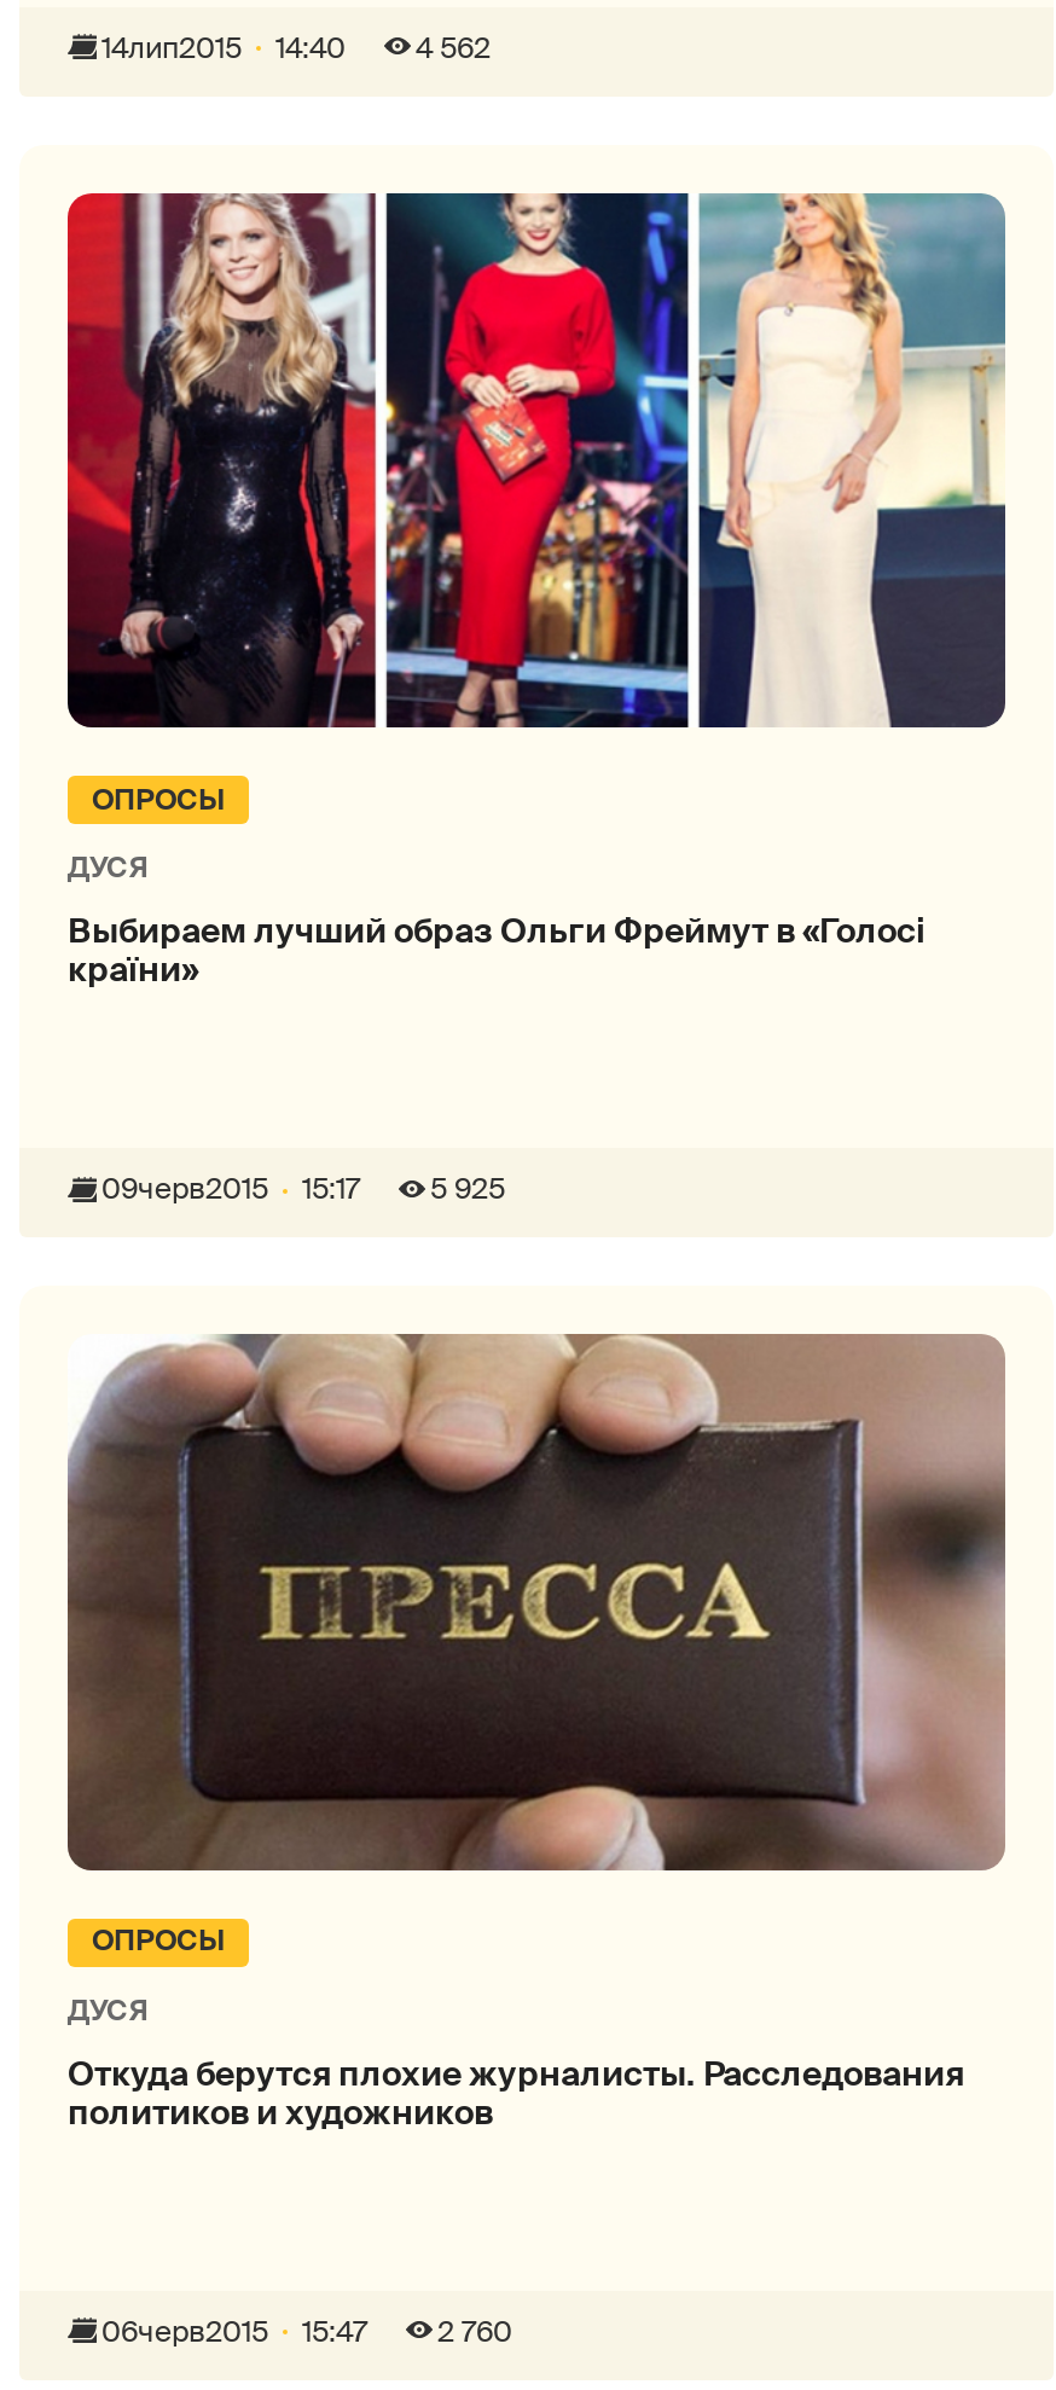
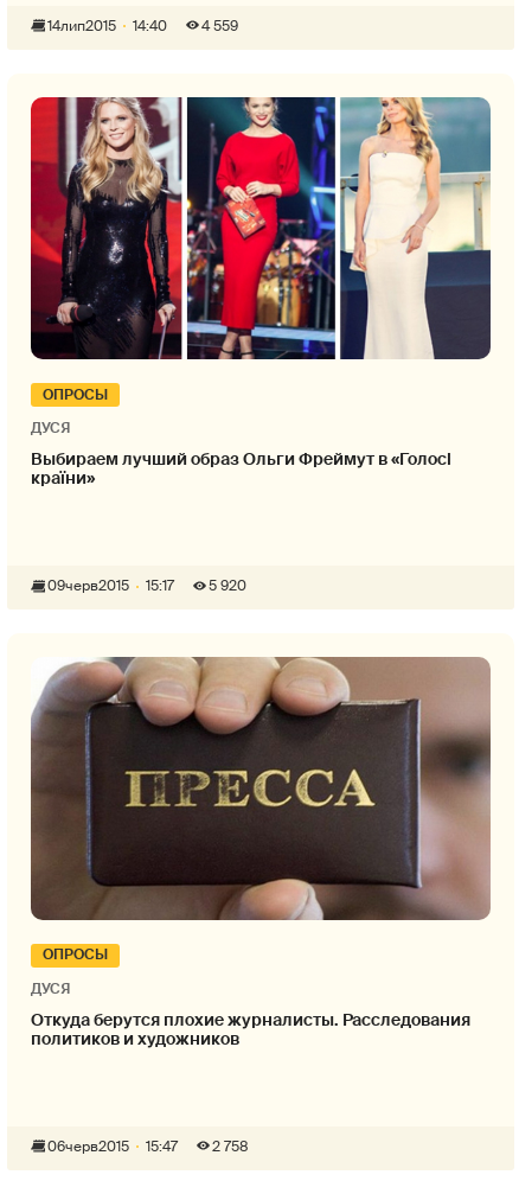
- 4 562
+ 4 559

- 09черв2015 15:17 5 925
+ 09черв2015 15:17 5 920

- 2 760
+ 2 758
